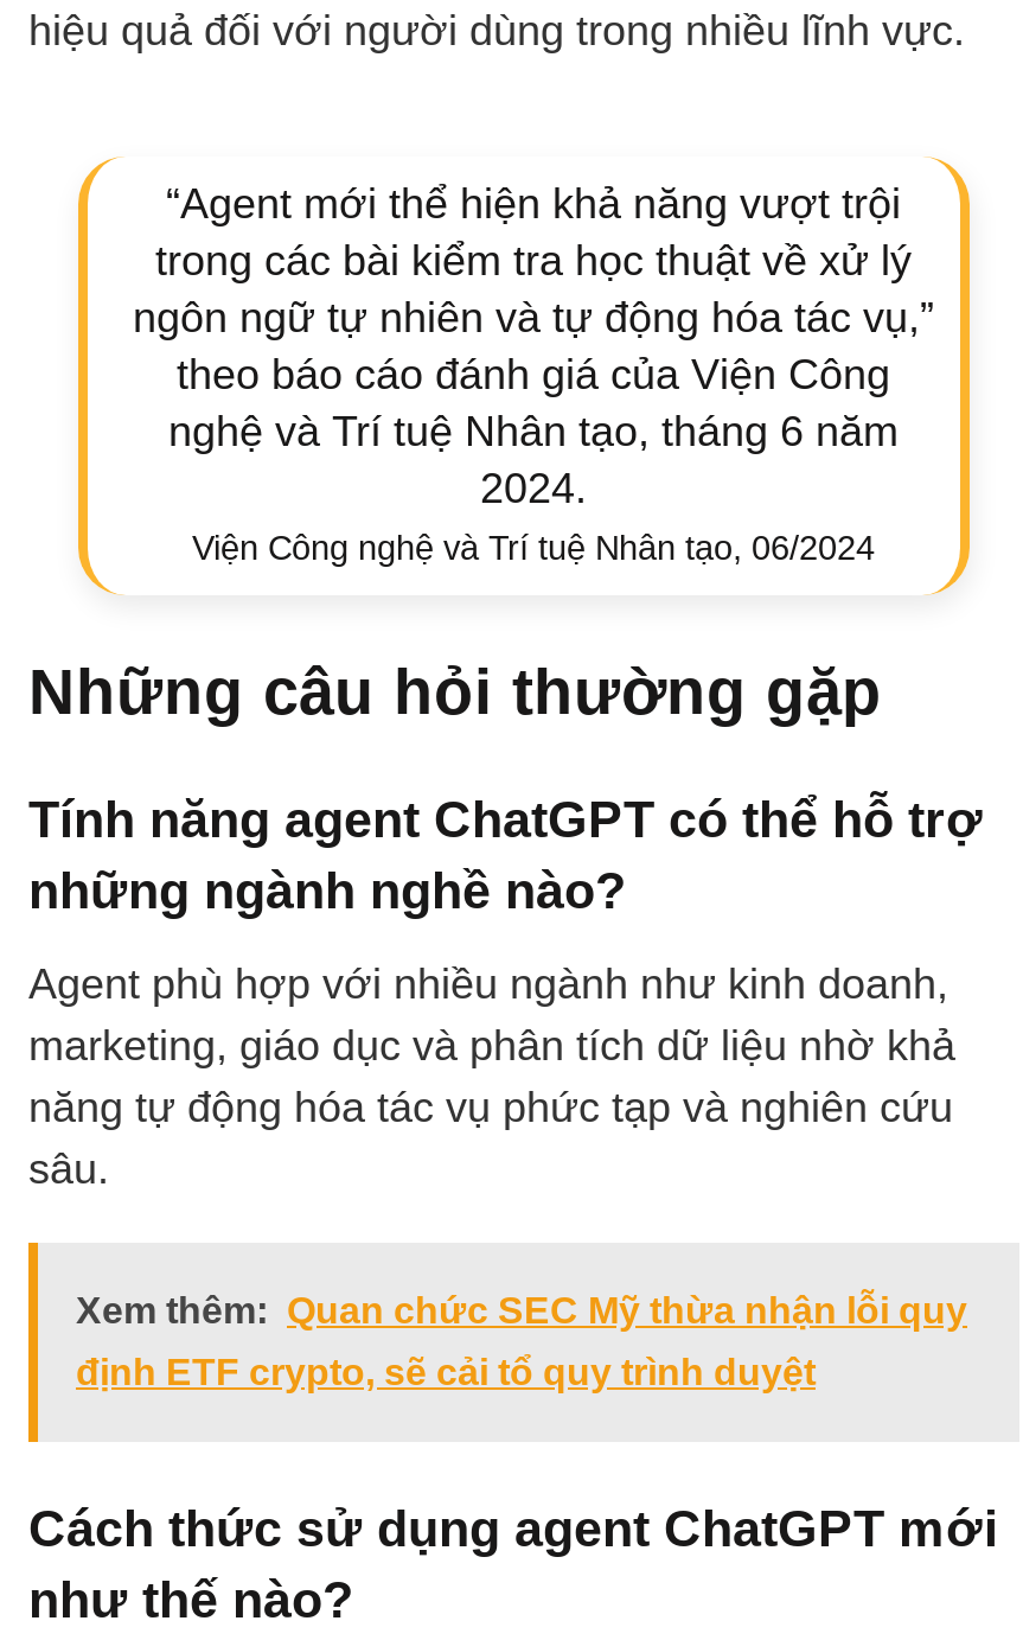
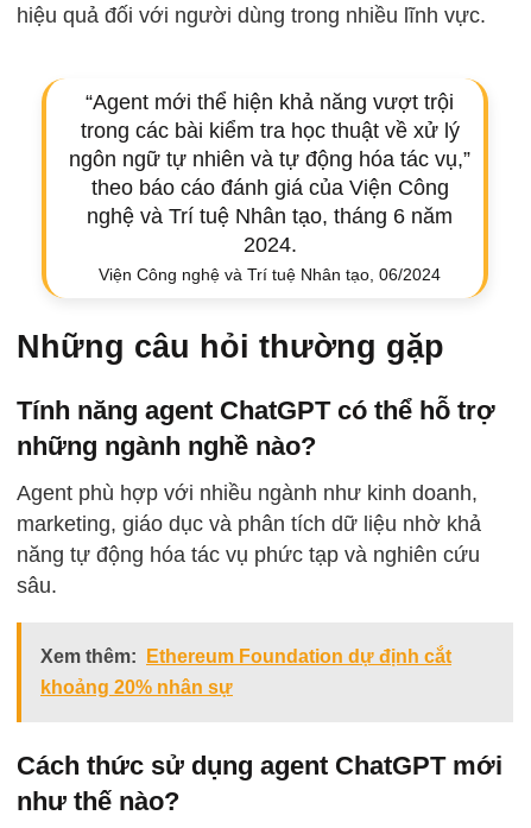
- Xem thêm: Quan chức SEC Mỹ thừa nhận lỗi quy
+ Xem thêm: Ethereum Foundation dự định cắt

- định ETF crypto, sẽ cải tổ quy trình duyệt
+ khoảng 20% nhân sự
